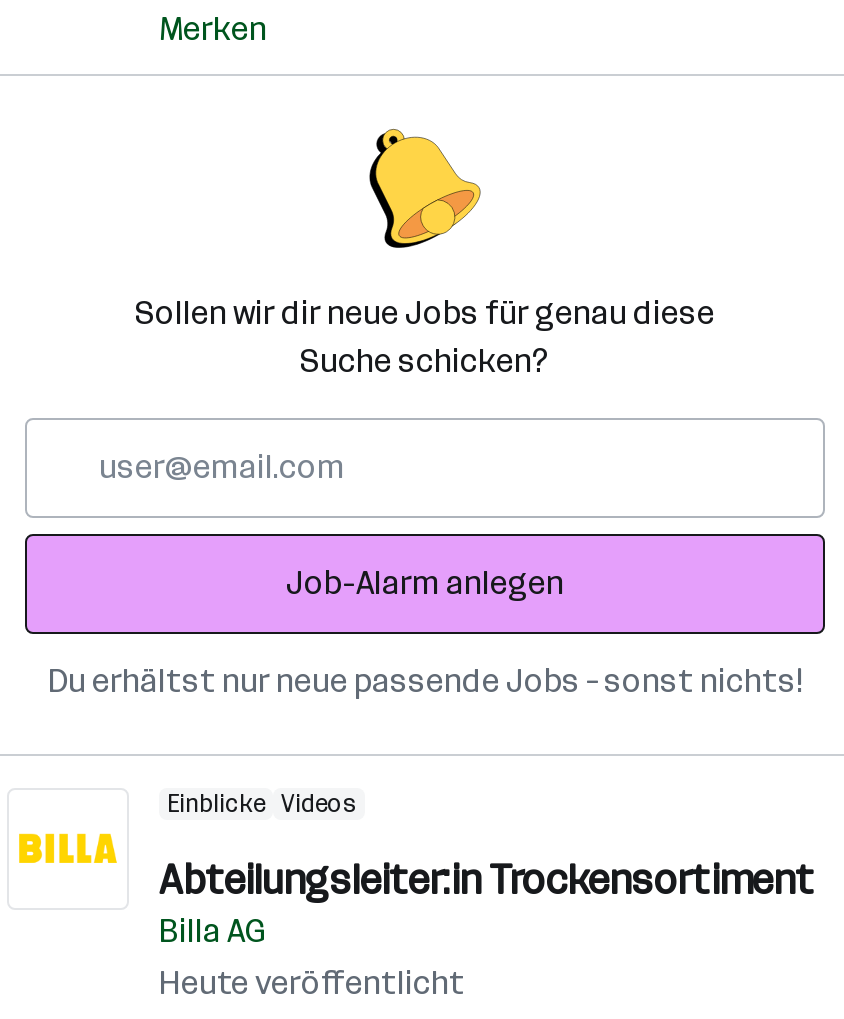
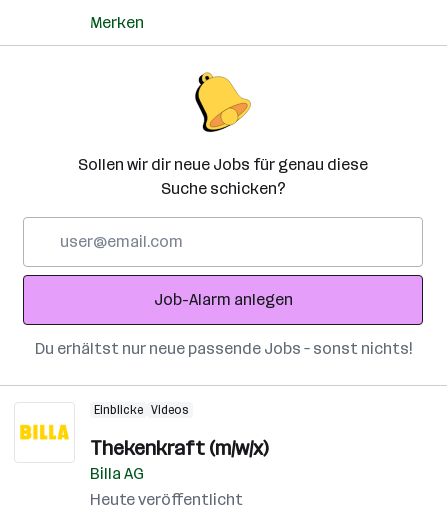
- Abteilungsleiter:in Trockensortiment
+ Thekenkraft (m/w/x)
